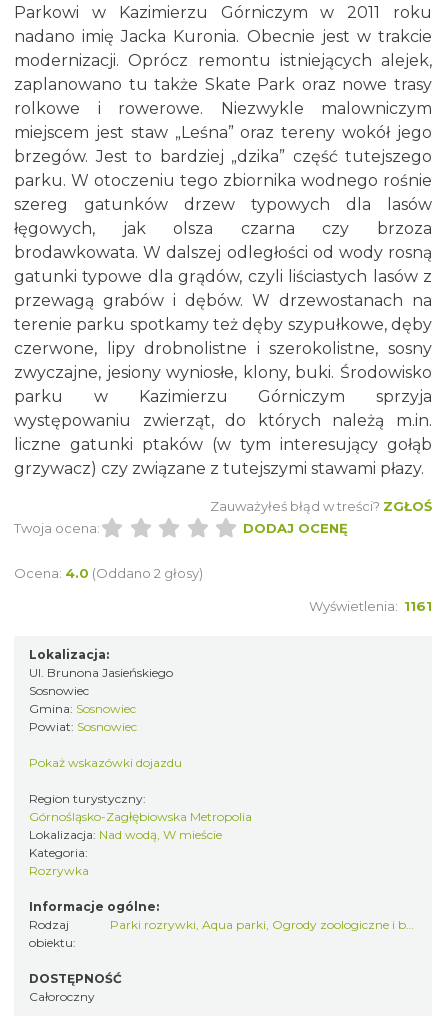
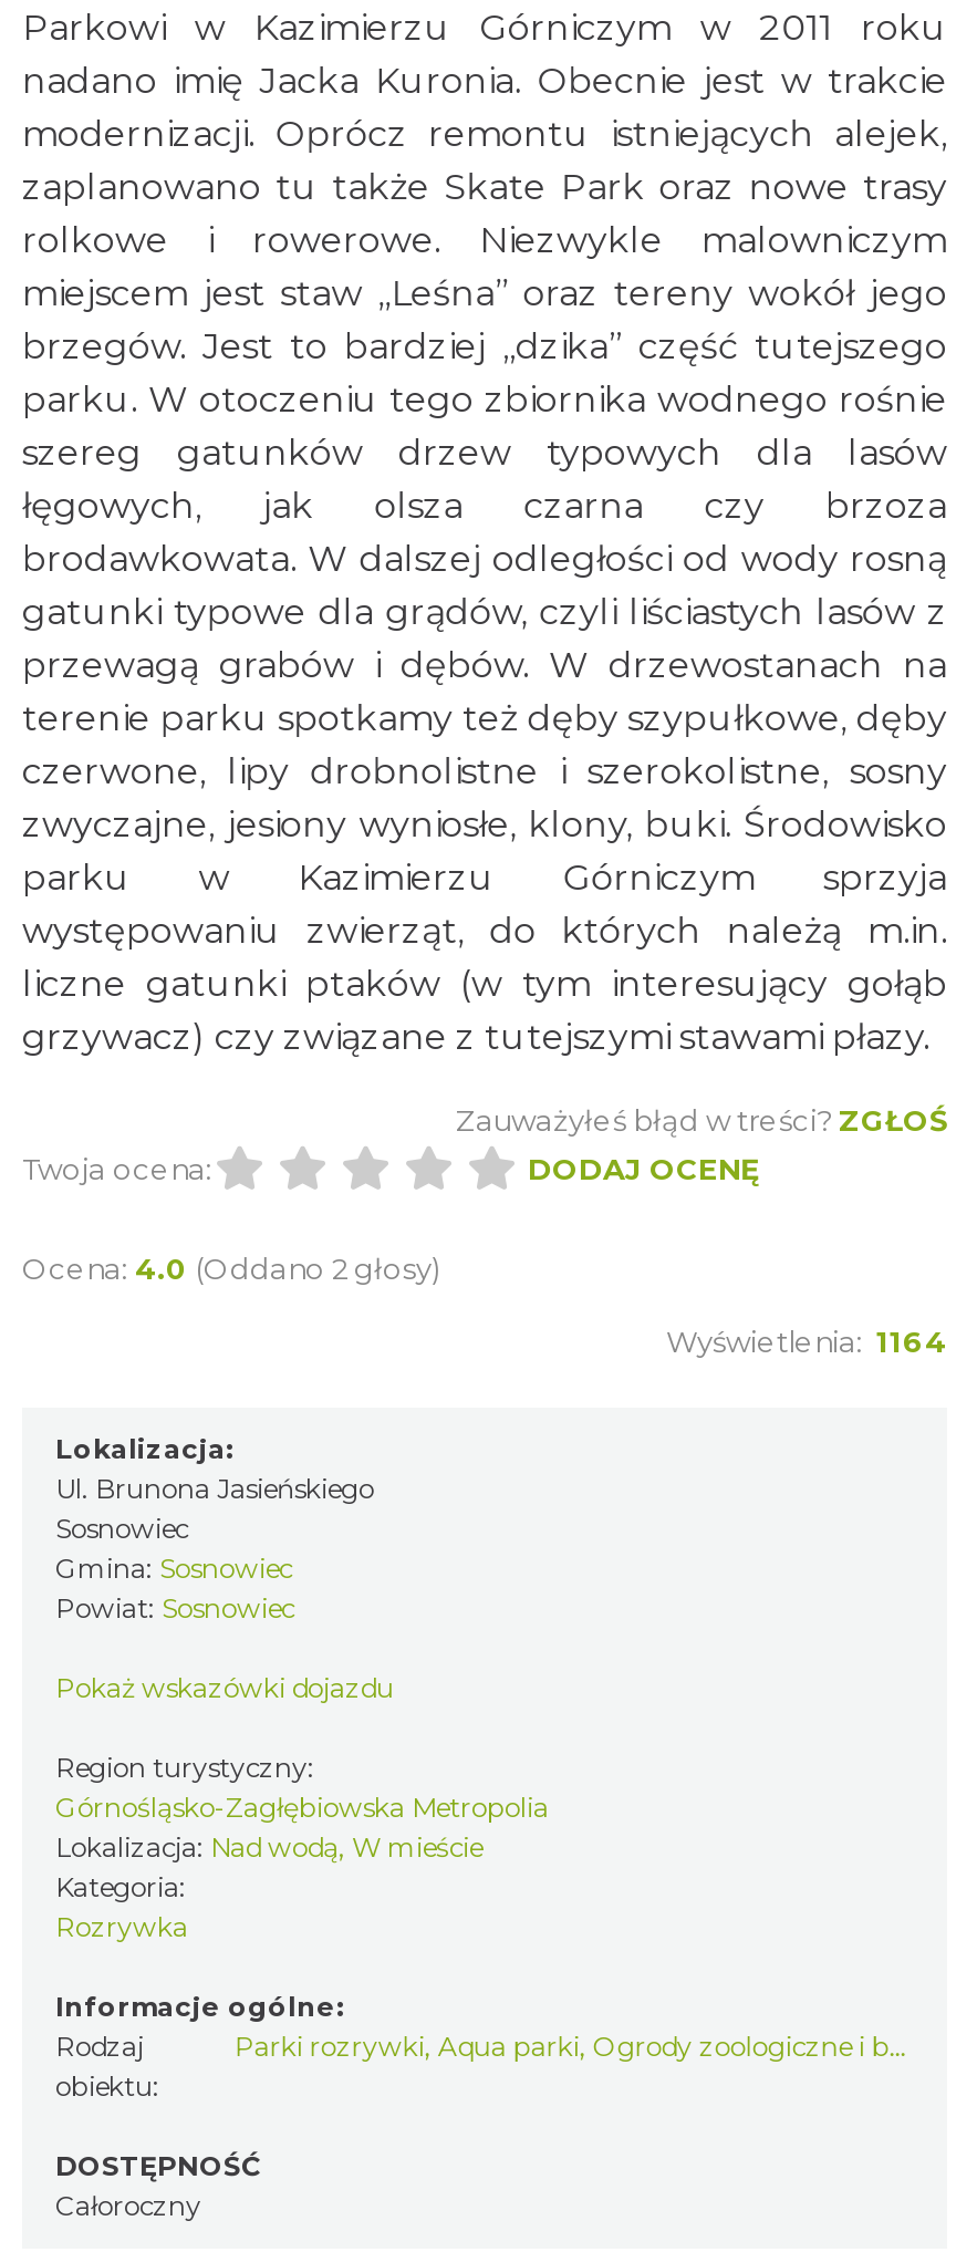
- Wyświetlenia: 1161
+ Wyświetlenia: 1164
